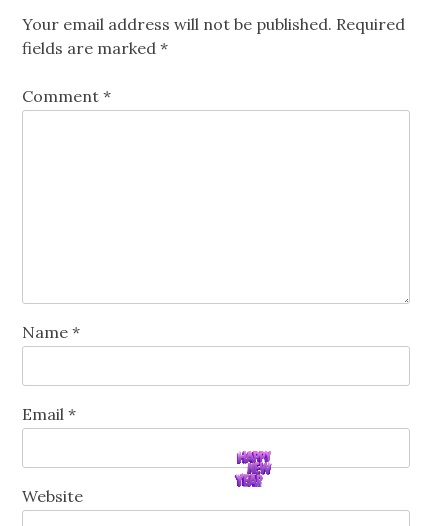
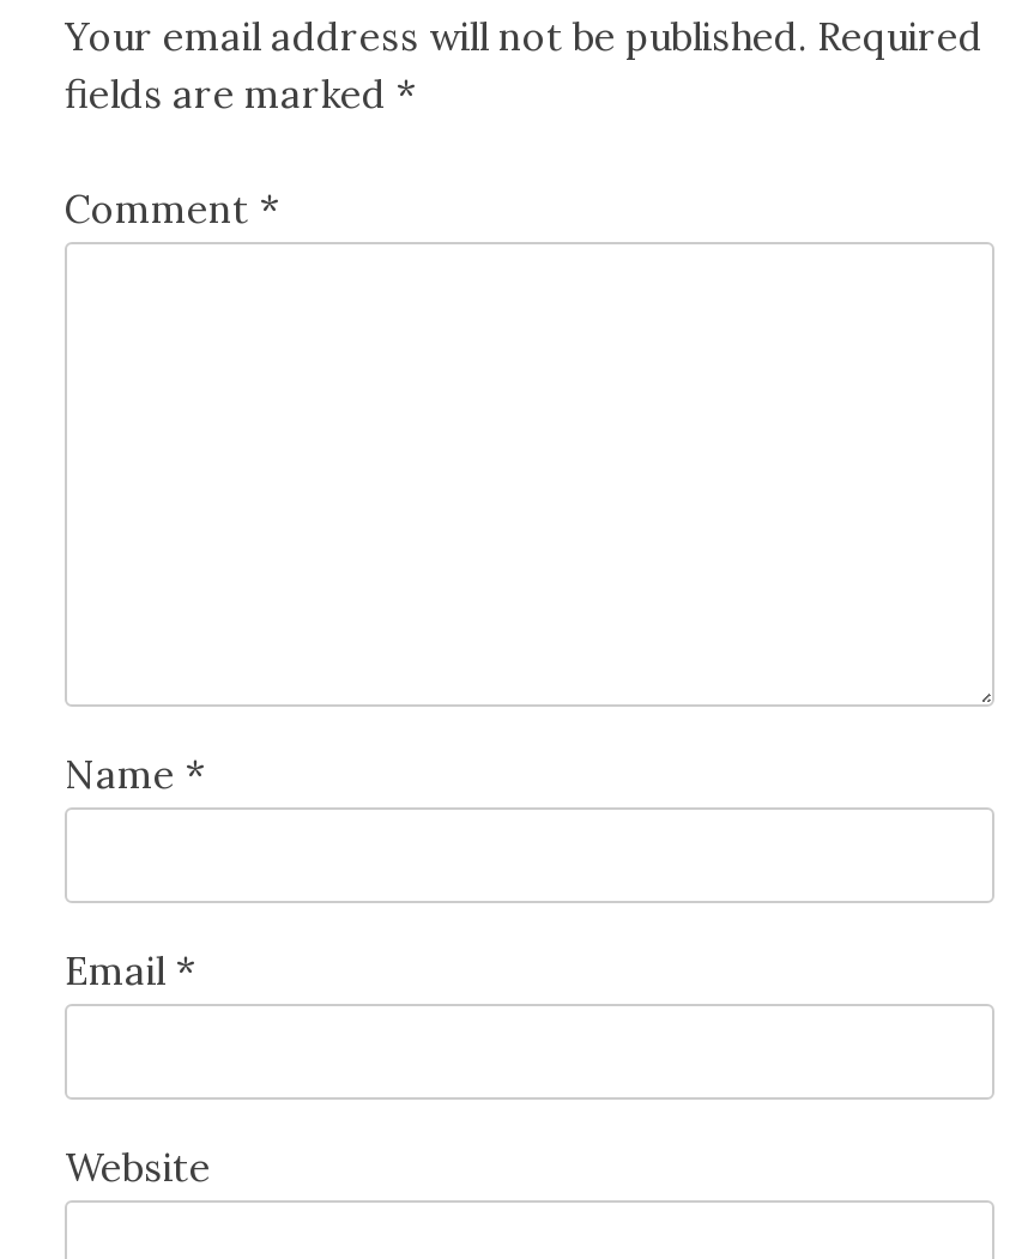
- [image]
